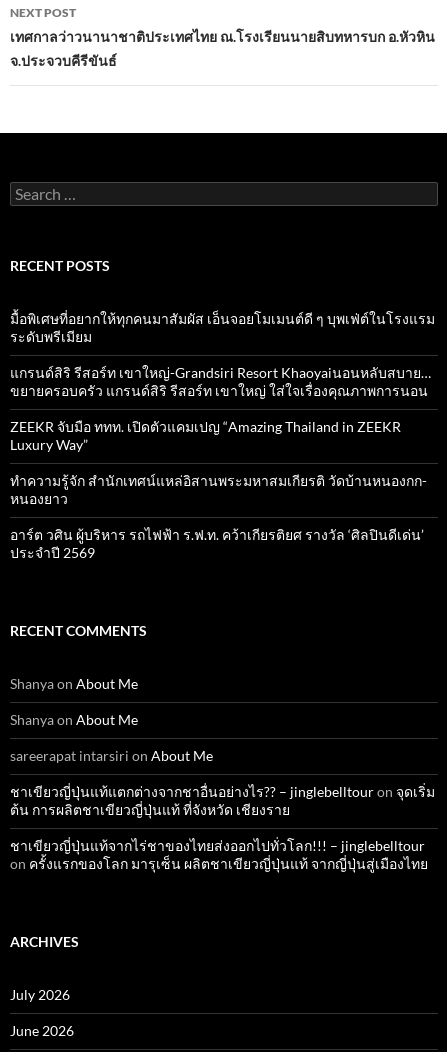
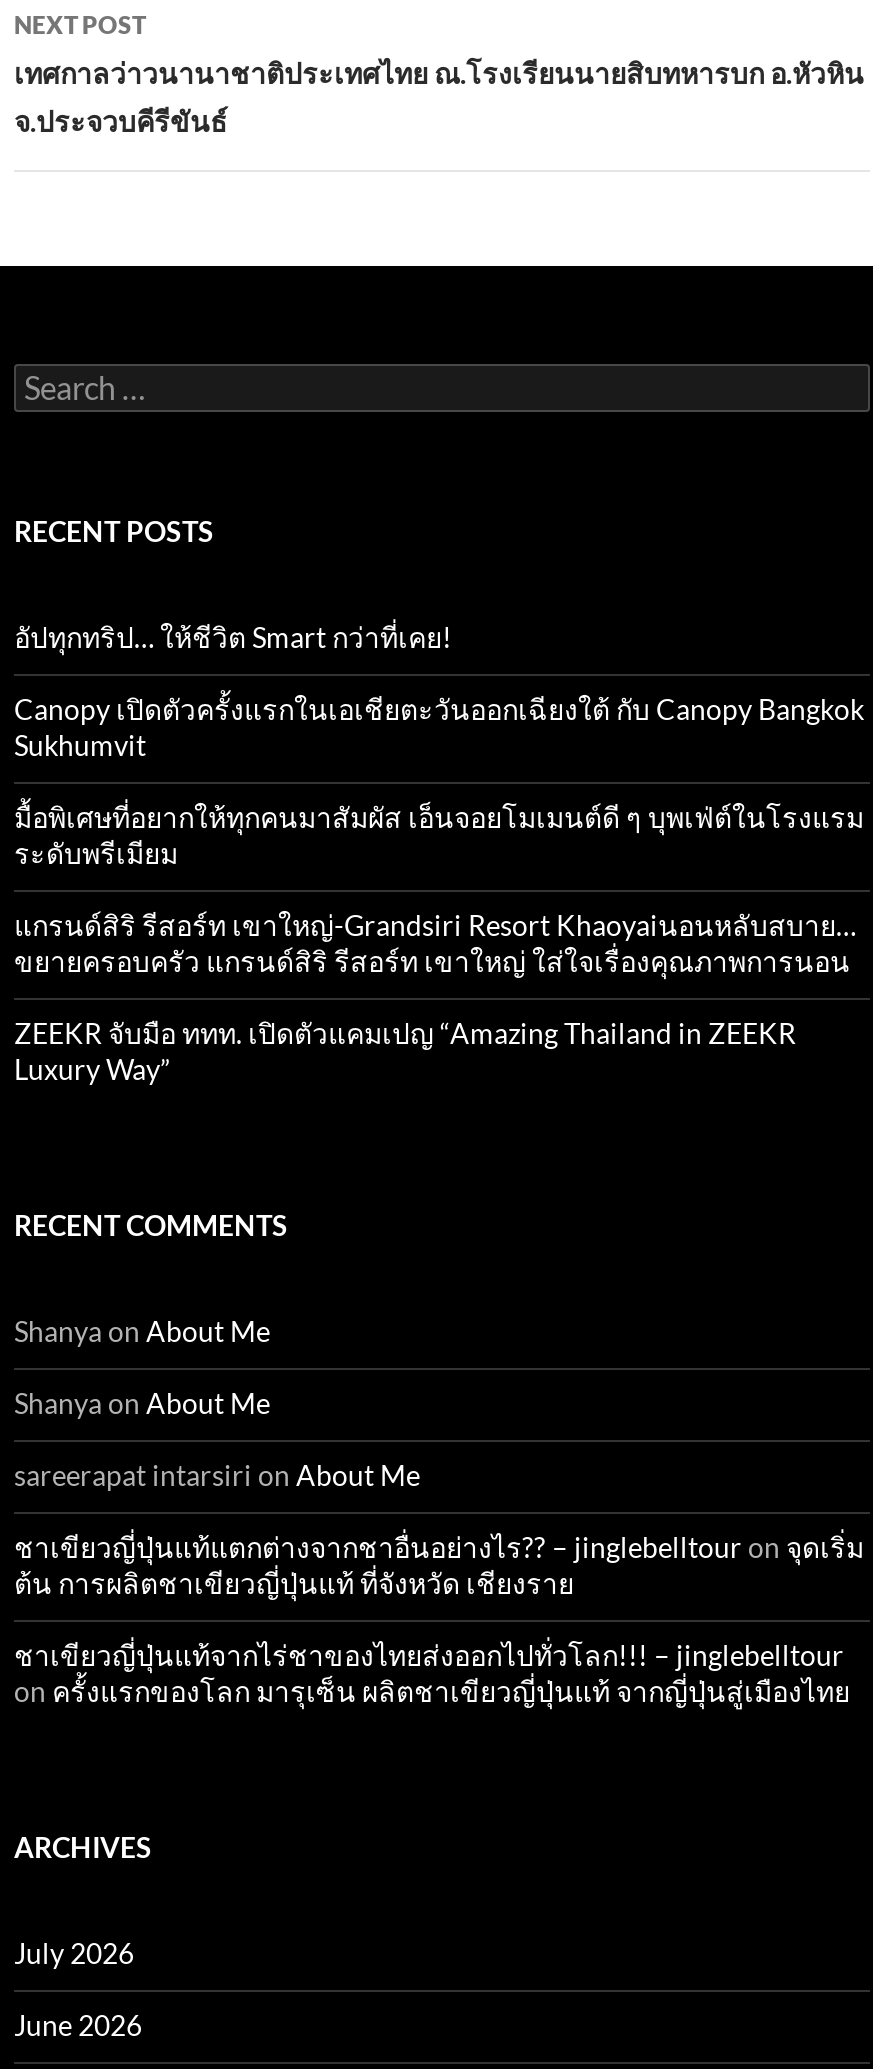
+ อัปทุกทริป… ให้ชีวิต Smart กว่าที่เคย!
+ Canopy เปิดตัวครั้งแรกในเอเชียตะวันออกเฉียงใต้ กับ Canopy Bangkok
+ Sukhumvit

moved down: มื้อพิเศษที่อยากให้ทุกคนมาสัมผัส เอ็นจอยโมเมนต์ดี ๆ บุพเฟ่ต์ในโรงแรม | ระดับพรีเมียม | แกรนด์สิริ รีสอร์ท เขาใหญ่-Grandsiri Resort Khaoyaiนอนหลับสบาย… | ขยายครอบครัว แกรนด์สิริ รีสอร์ท เขาใหญ่ ใส่ใจเรื่องคุณภาพการนอน | ZEEKR จับมือ ททท. เปิดตัวแคมเปญ “Amazing Thailand in ZEEKR | Luxury Way”

- ทำความรู้จัก สำนักเทศน์แหล่อิสานพระมหาสมเกียรติ วัดบ้านหนองกก-
- หนองยาว
- อาร์ต วศิน ผู้บริหาร รถไฟฟ้า ร.ฟ.ท. คว้าเกียรติยศ รางวัล ‘ศิลปินดีเด่น’
- ประจำปี 2569
